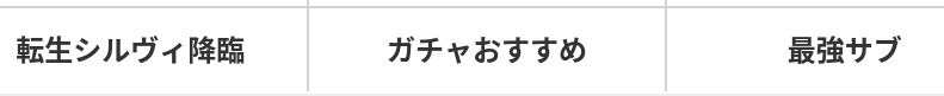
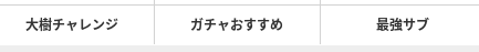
- 転生シルヴィ降臨
+ 大樹チャレンジ
